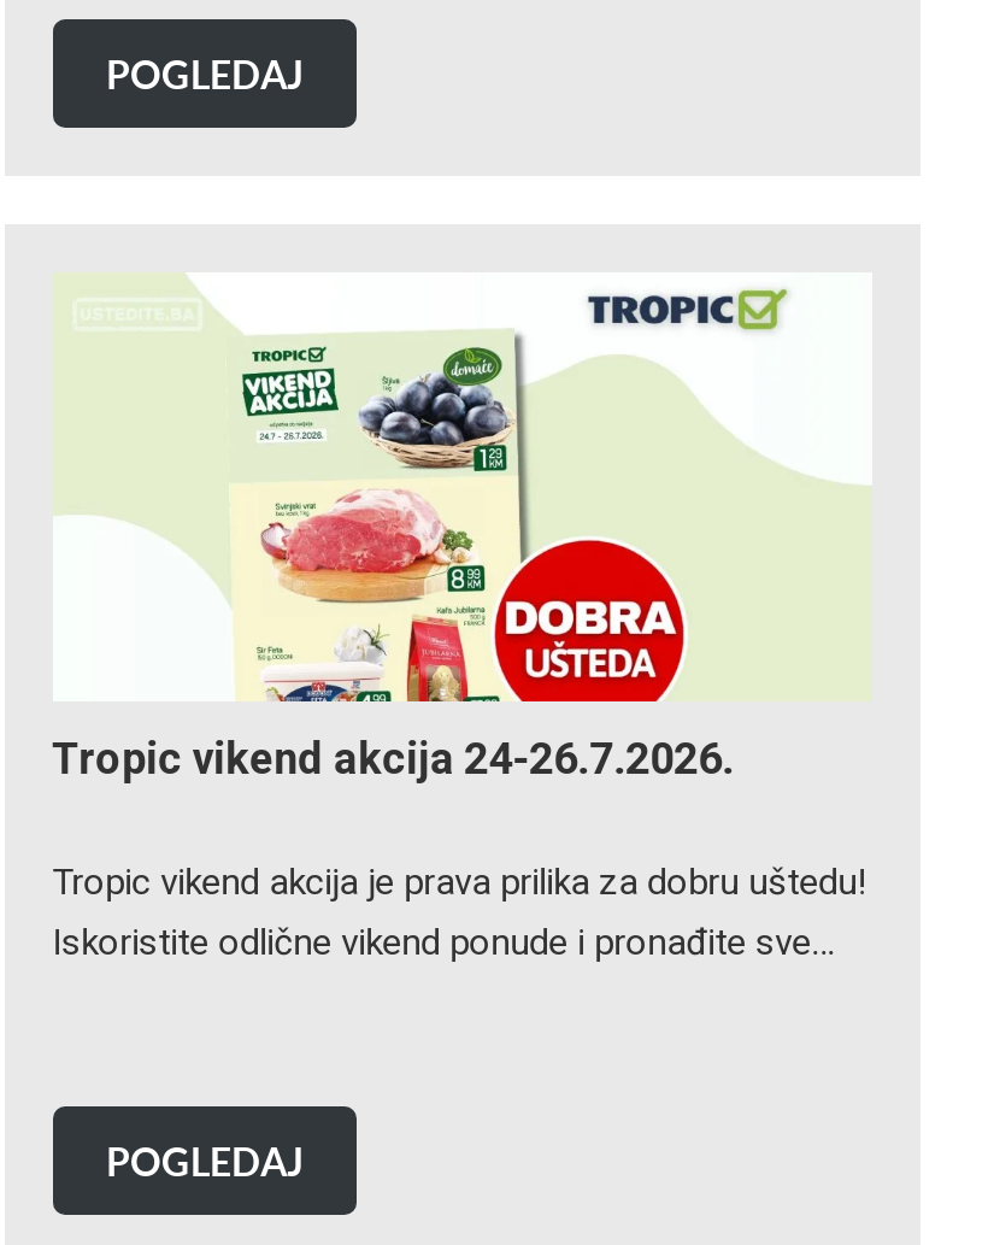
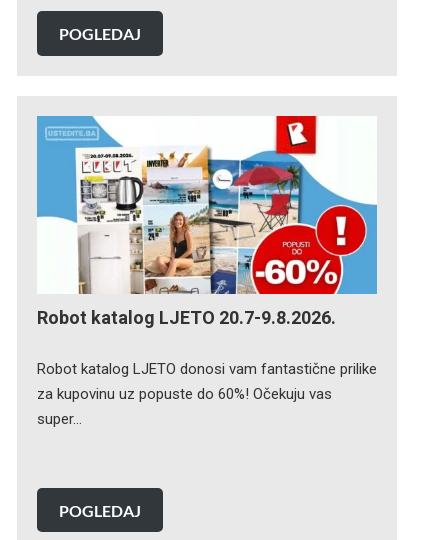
- [image]
- Tropic vikend akcija 24-26.7.2026.
+ [image]
+ Robot katalog LJETO 20.7-9.8.2026.

- Tropic vikend akcija je prava prilika za dobru uštedu!
- Iskoristite odlične vikend ponude i pronađite sve…
+ Robot katalog LJETO donosi vam fantastične prilike
+ za kupovinu uz popuste do 60%! Očekuju vas
+ super…
